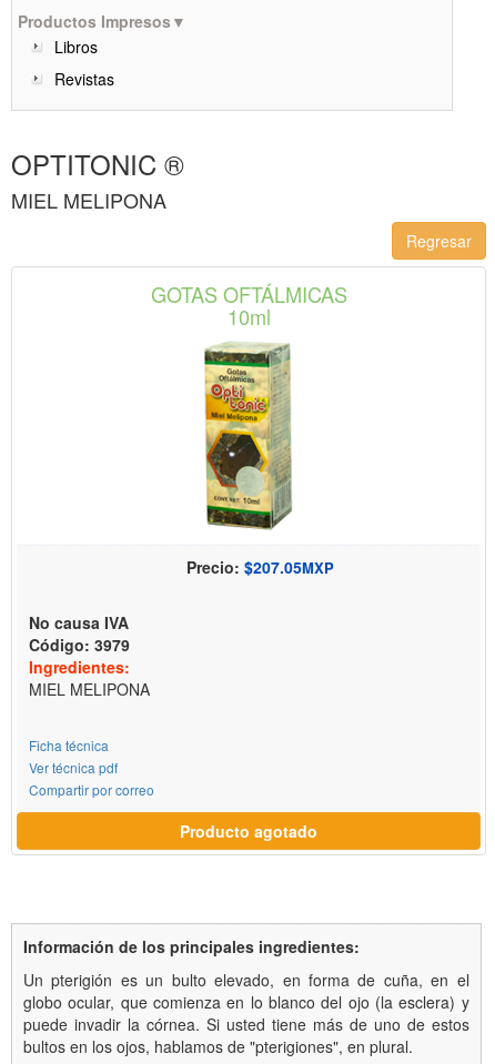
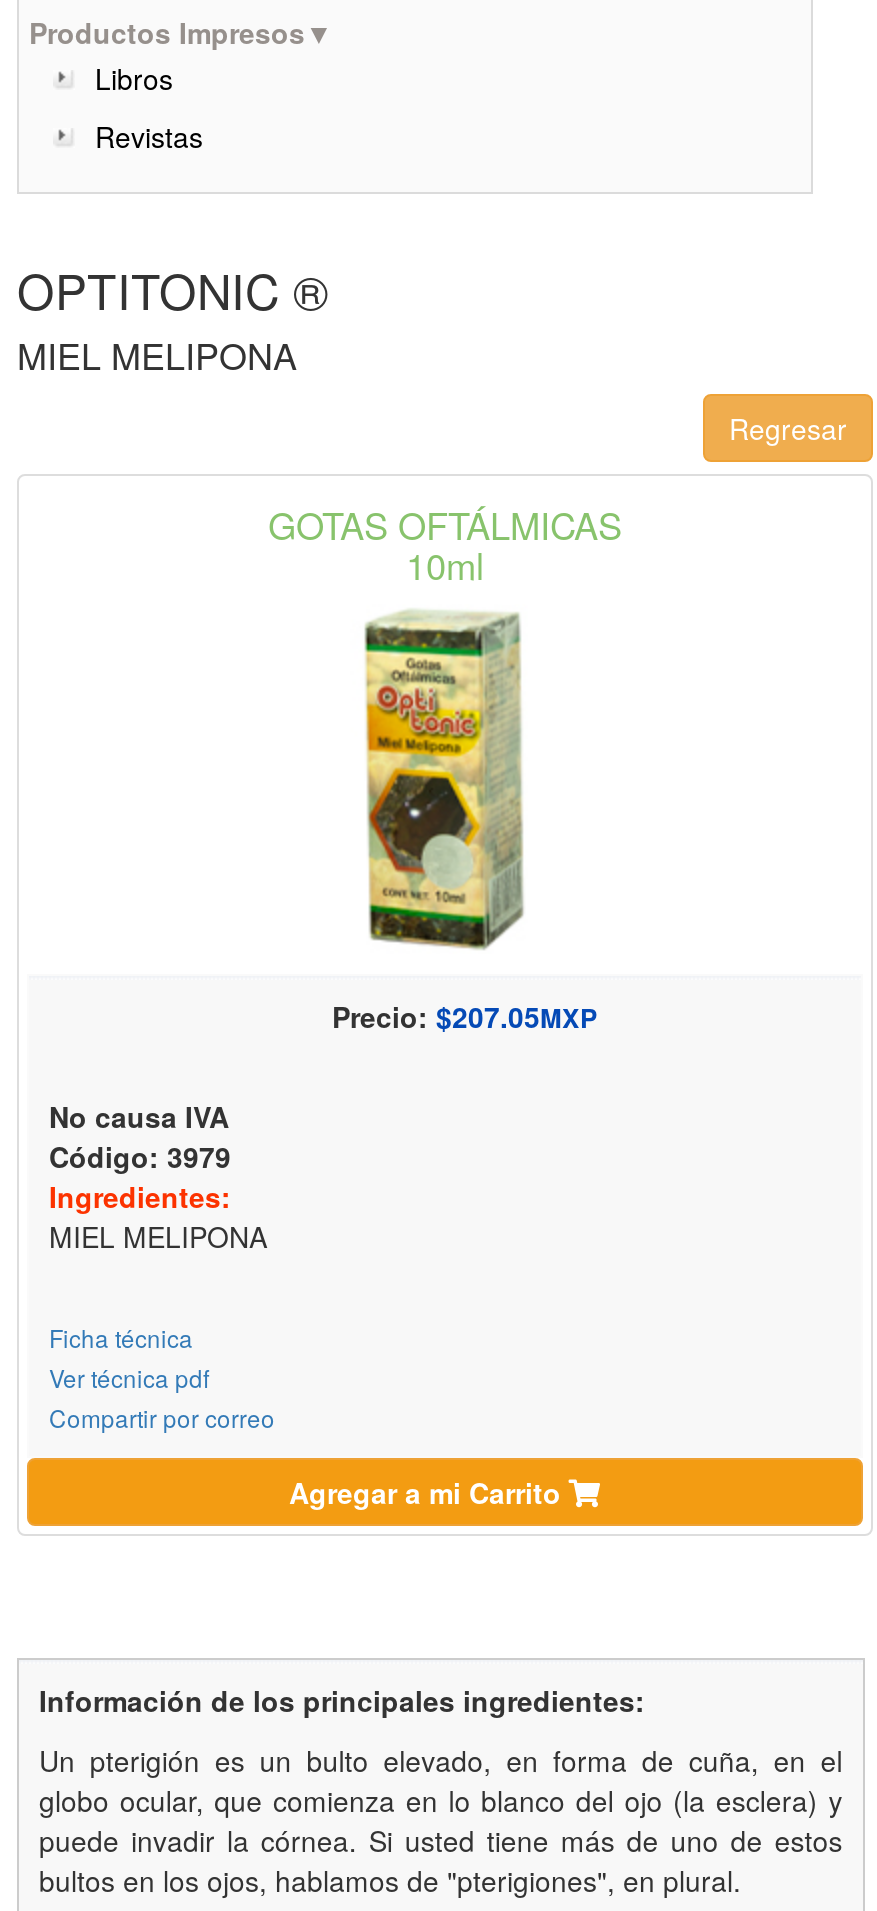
- Producto agotado
+ Agregar a mi Carrito
